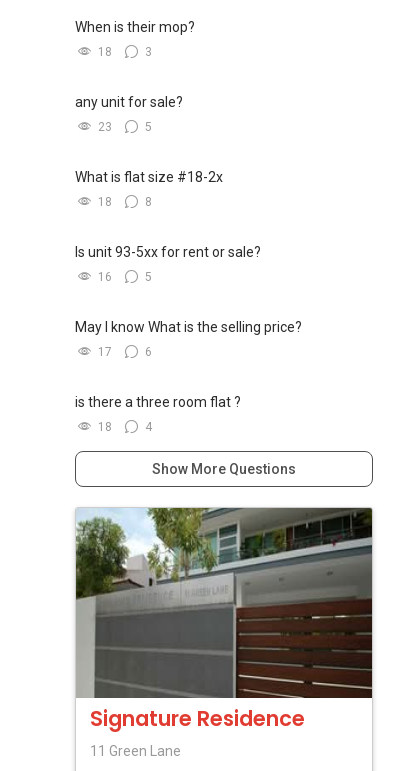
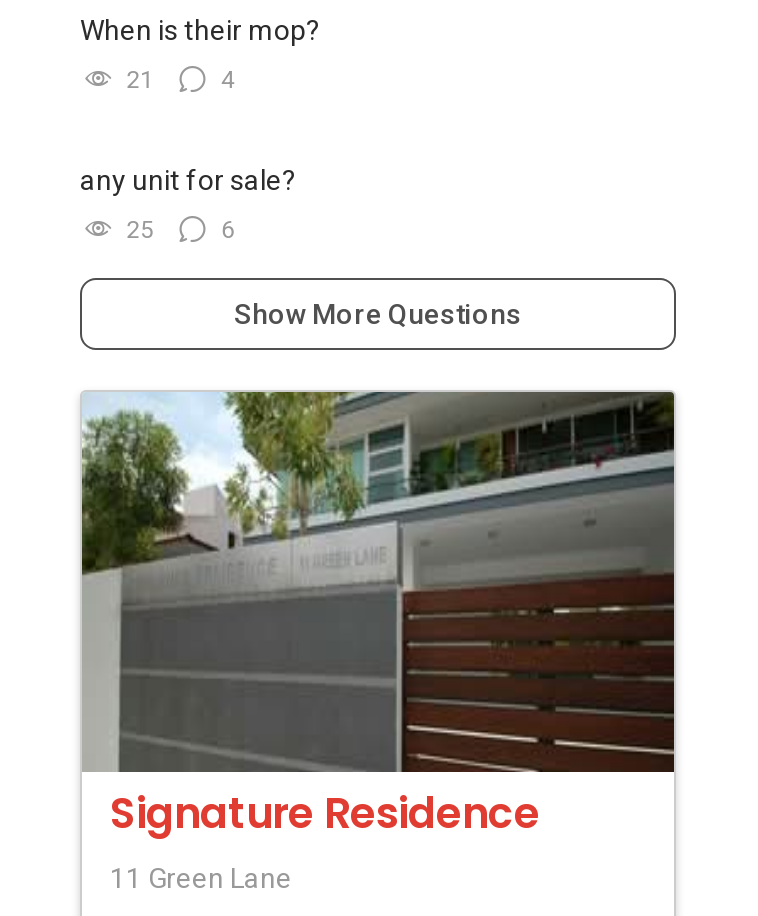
- 18
+ 21

- 3
+ 4

- 23
- 5
- What is flat size #18-2x
- 18
- 8
- Is unit 93-5xx for rent or sale?
- 16
- 5
- May I know What is the selling price?
- 17
+ 25

- is there a three room flat ?
- 18
- 4
